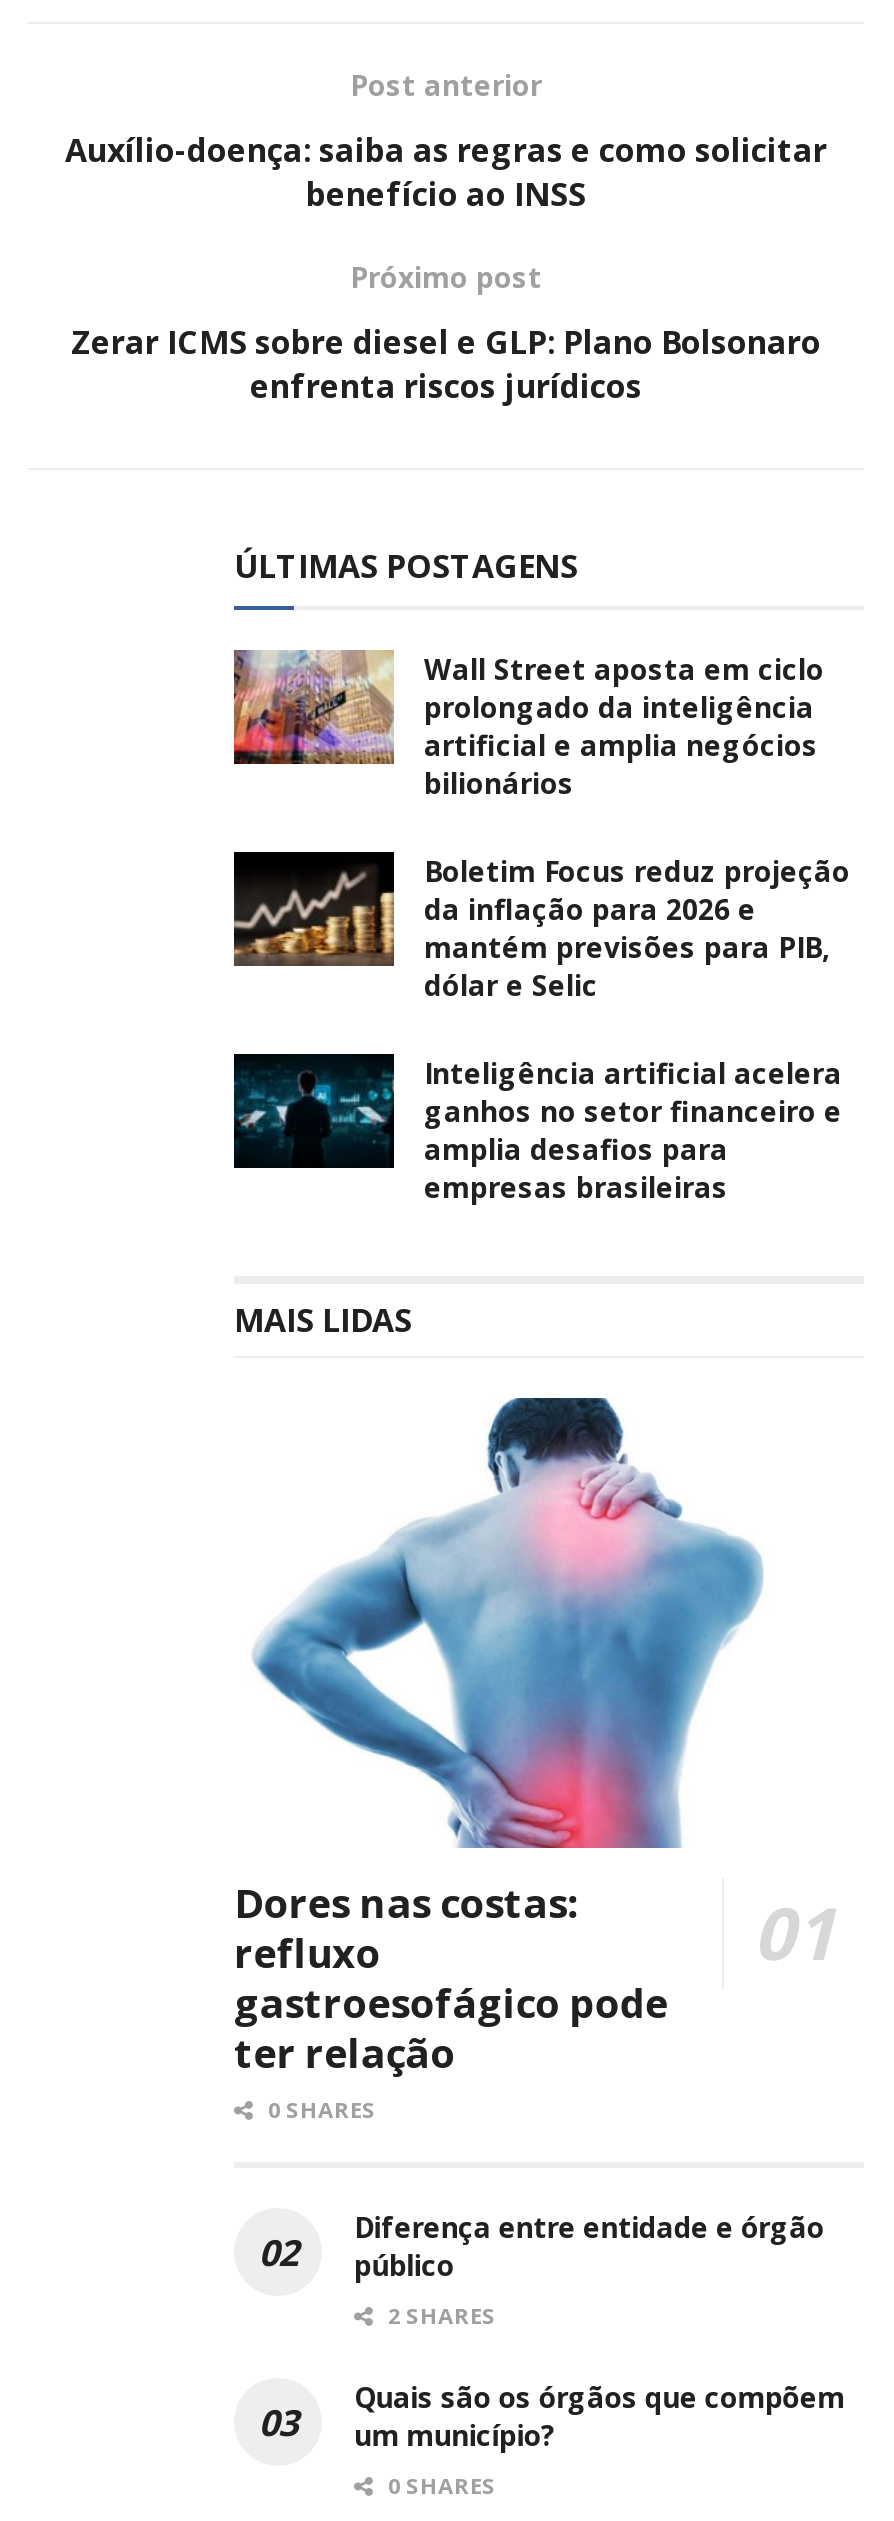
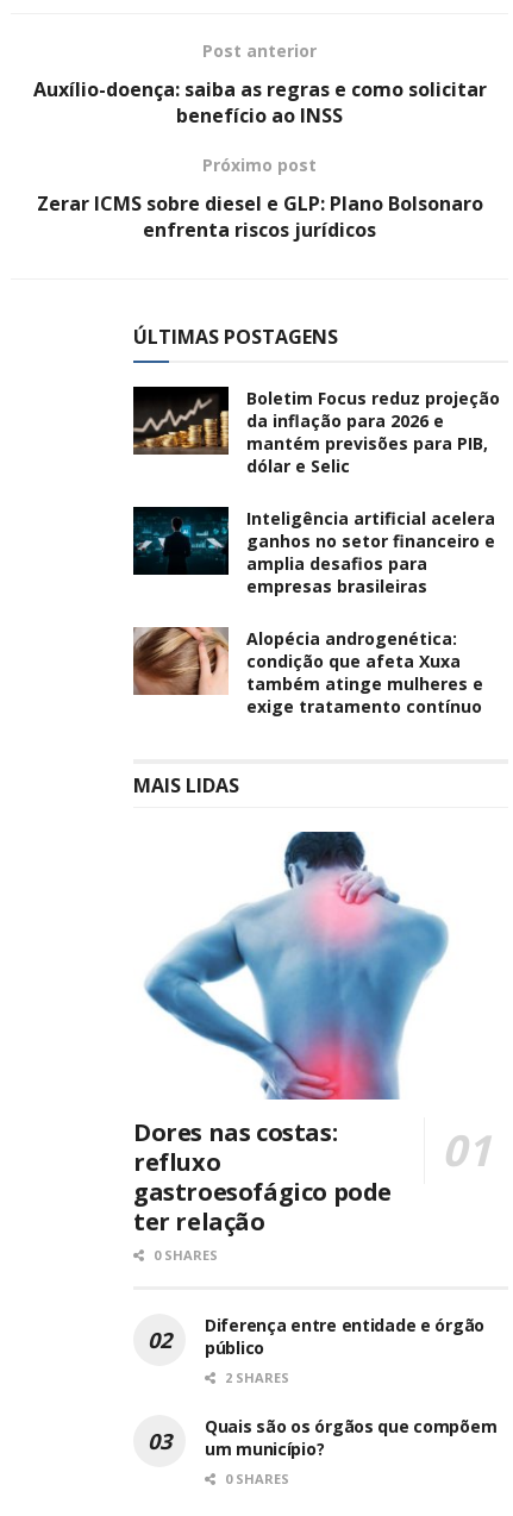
- [image]
- Wall Street aposta em ciclo
- prolongado da inteligência
- artificial e amplia negócios
- bilionários

moved up: [image] | Boletim Focus reduz projeção | da inflação para 2026 e | ... | amplia desafios para | empresas brasileiras

+ [image]
+ Alopécia androgenética:
+ condição que afeta Xuxa
+ também atinge mulheres e
+ exige tratamento contínuo
